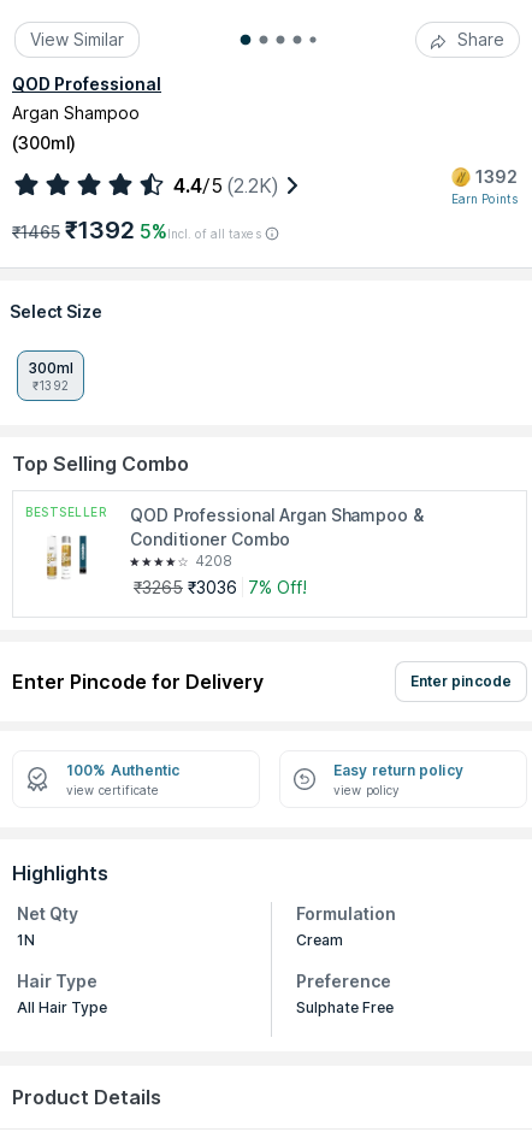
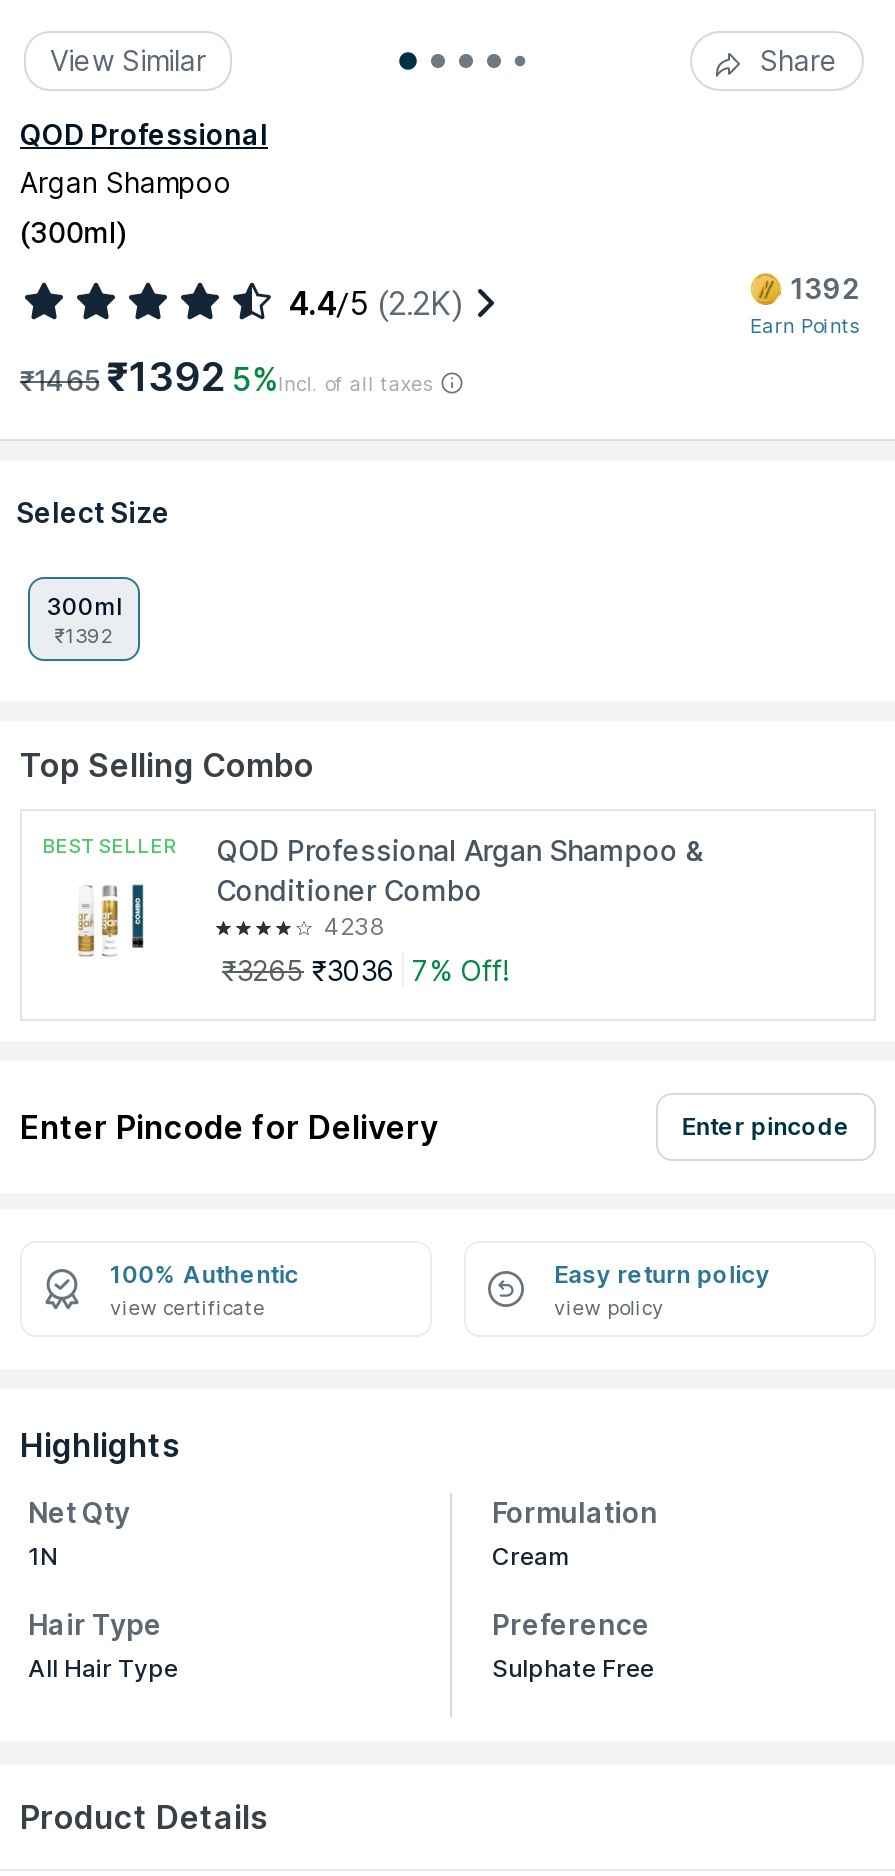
- 4208
+ 4238
